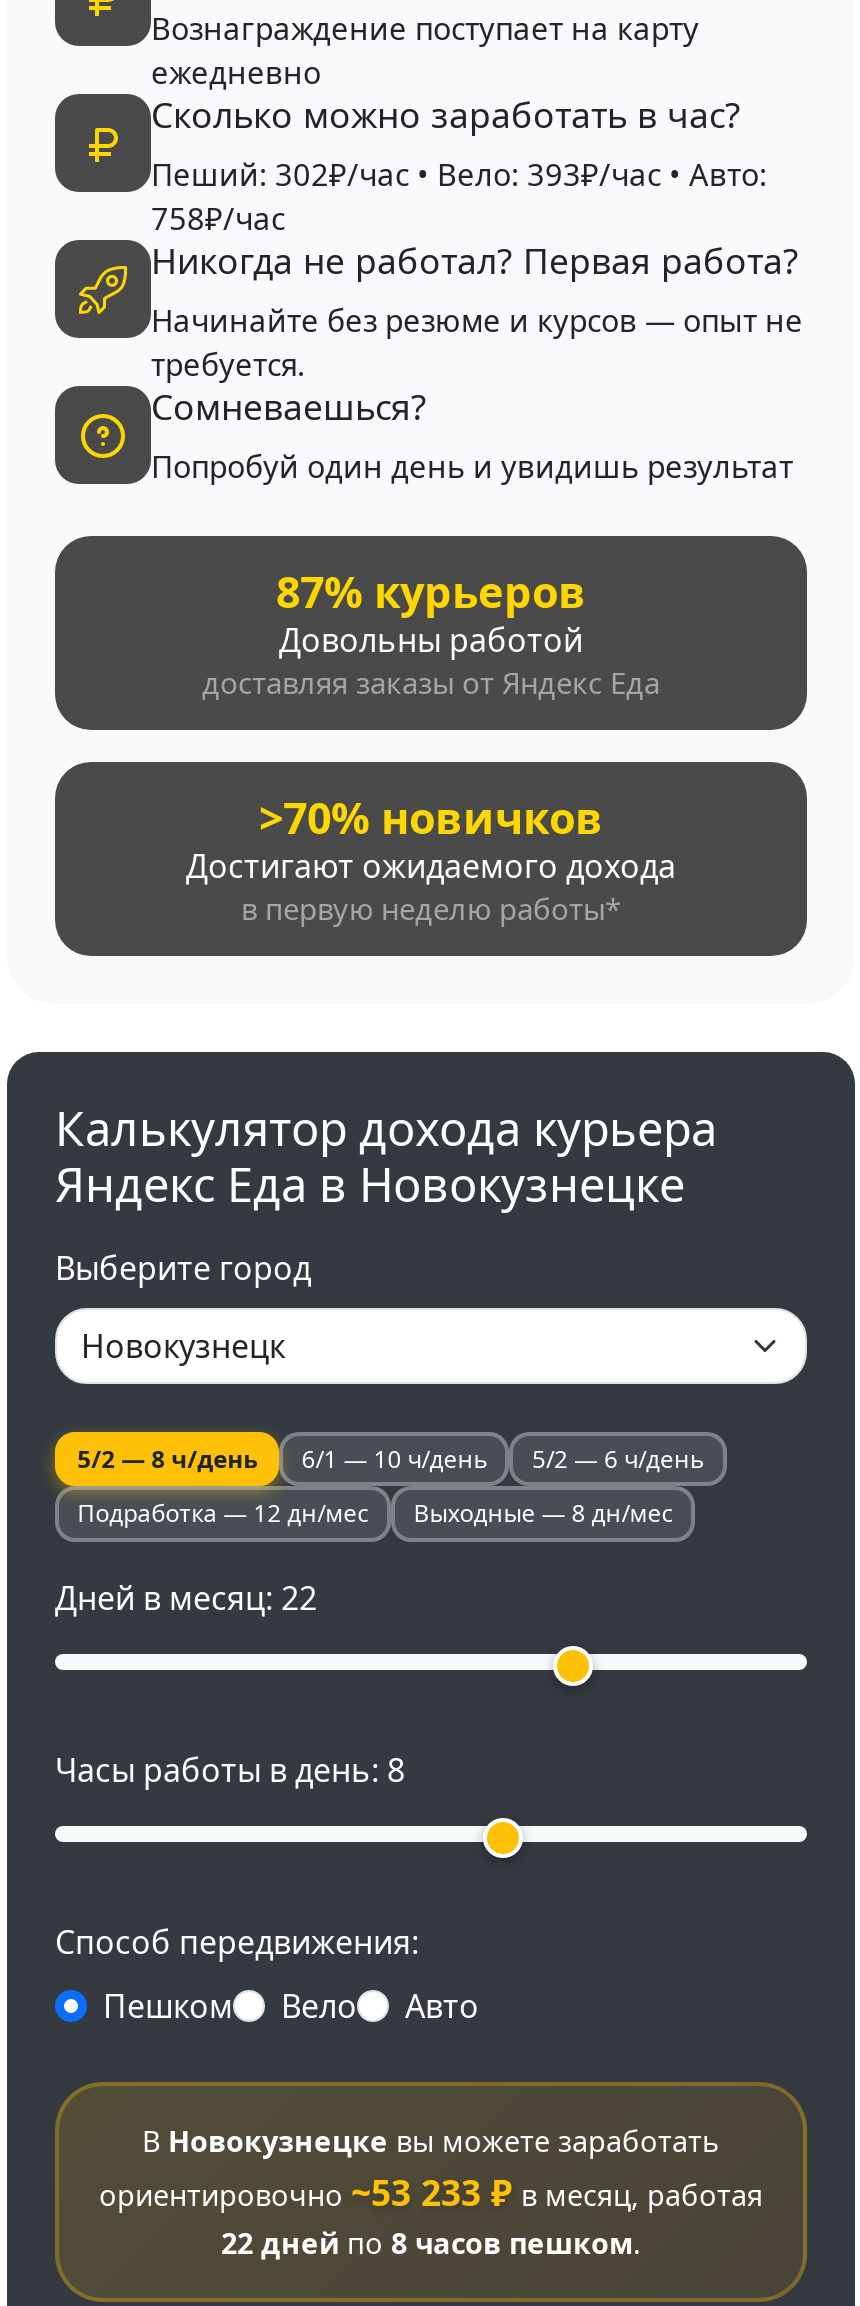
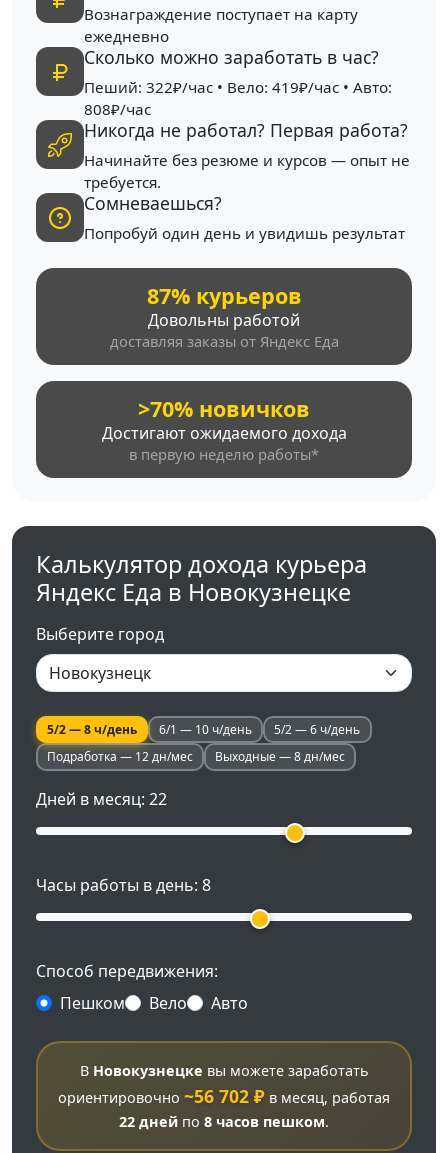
- Пеший: 302₽/час • Вело: 393₽/час • Авто:
- 758₽/час
+ Пеший: 322₽/час • Вело: 419₽/час • Авто:
+ 808₽/час

- ориентировочно ~53 233 ₽ в месяц, работая
+ ориентировочно ~56 702 ₽ в месяц, работая
